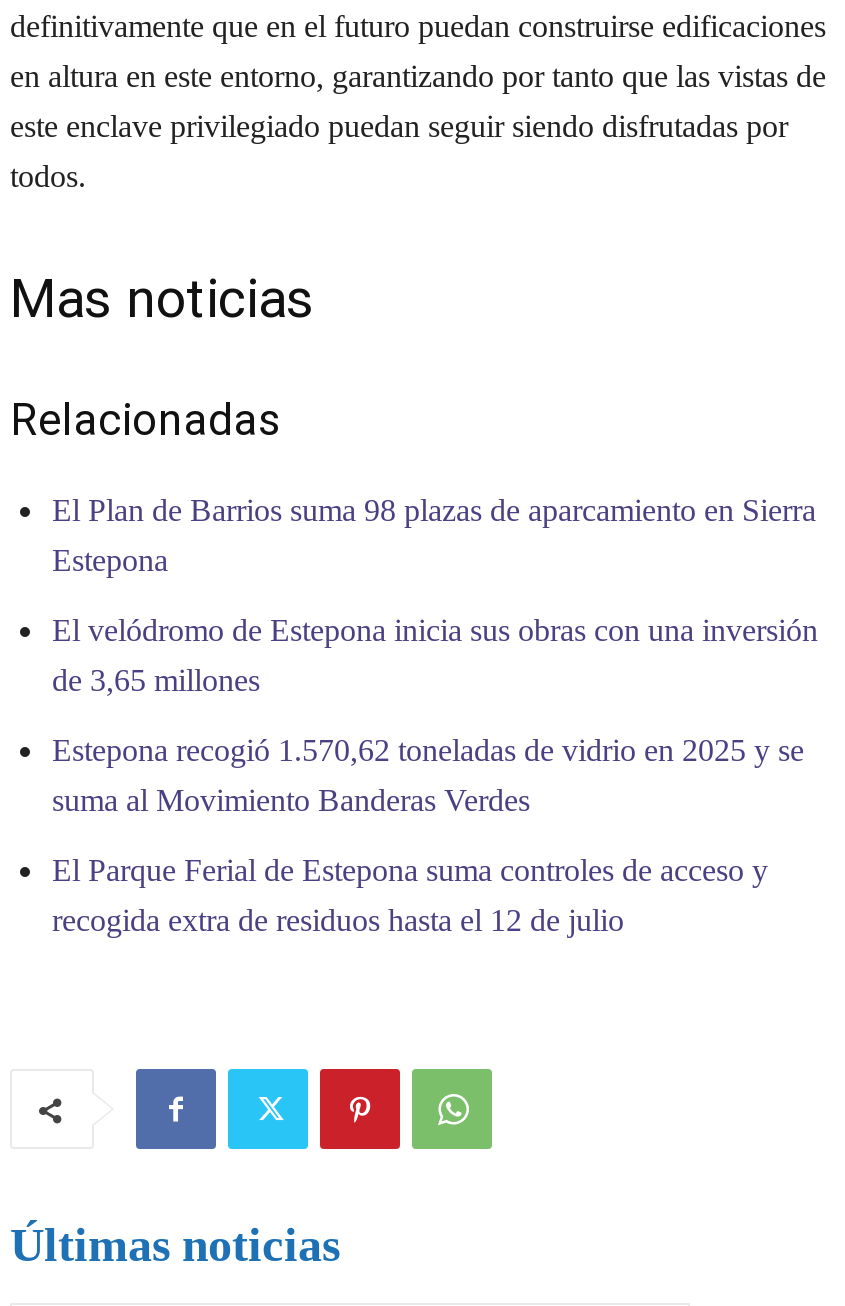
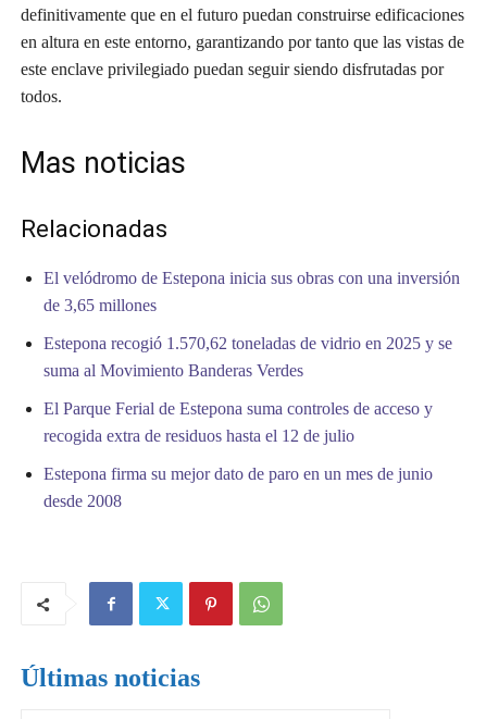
- El Plan de Barrios suma 98 plazas de aparcamiento en Sierra
- Estepona

moved up: El velódromo de Estepona inicia sus obras con una inversión | de 3,65 millones | Estepona recogió 1.570,62 toneladas de vidrio en 2025 y se | suma al Movimiento Banderas Verdes | El Parque Ferial de Estepona suma controles de acceso y | recogida extra de residuos hasta el 12 de julio

+ Estepona firma su mejor dato de paro en un mes de junio
+ desde 2008
